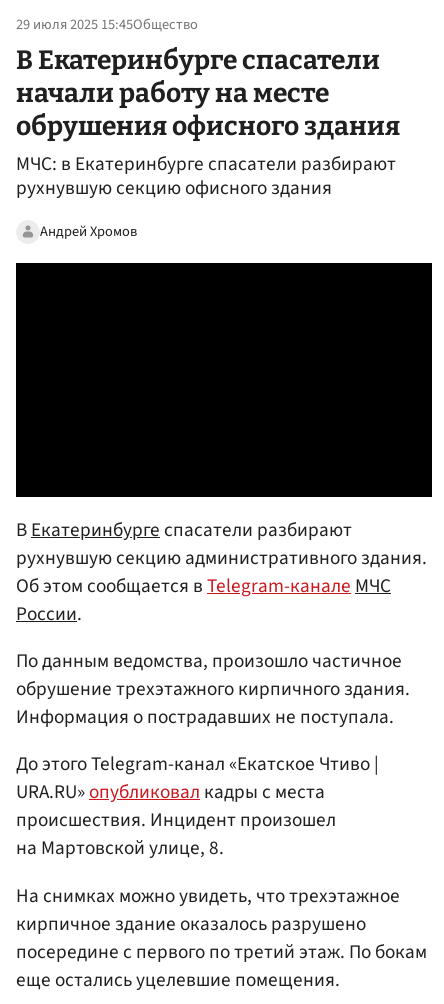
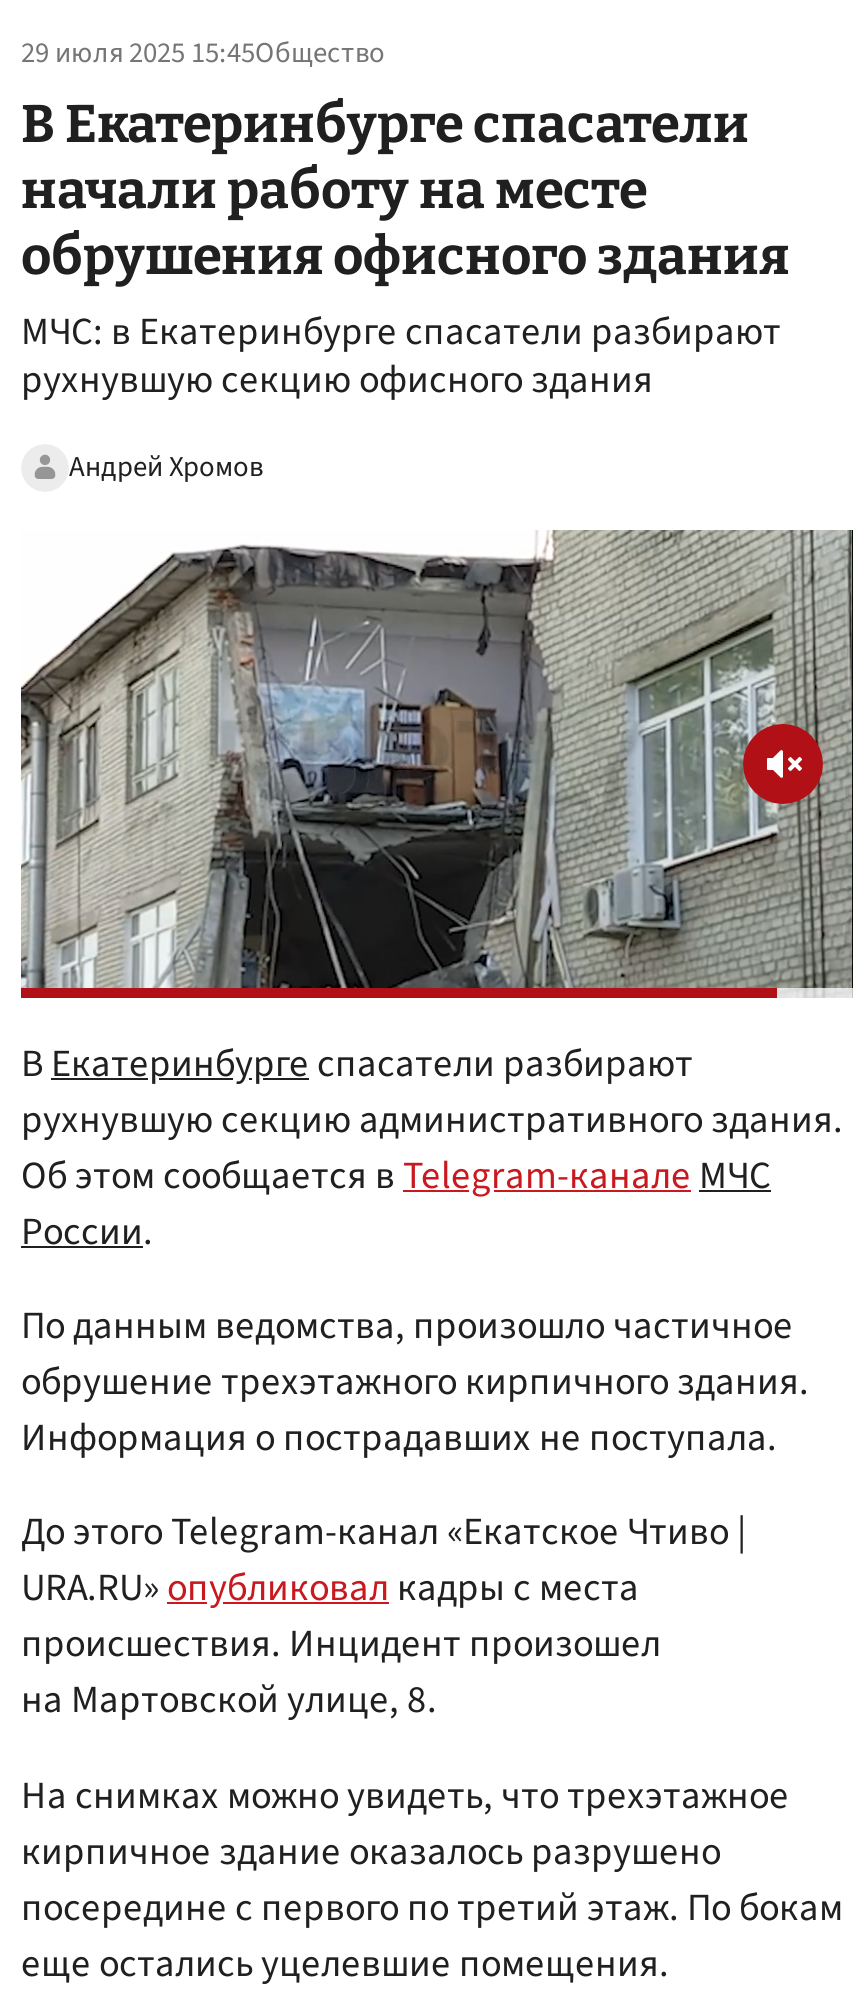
+ [image]
